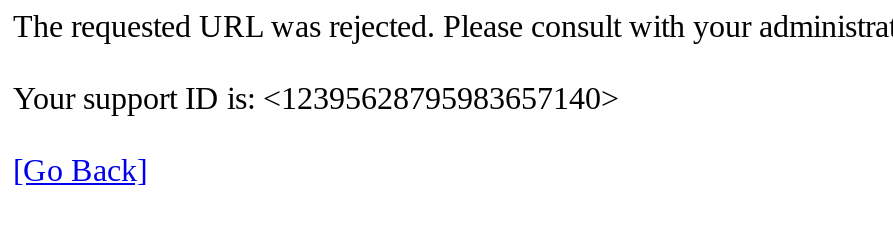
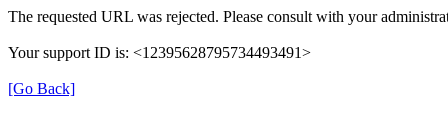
- Your support ID is: <12395628795983657140>
+ Your support ID is: <12395628795734493491>
